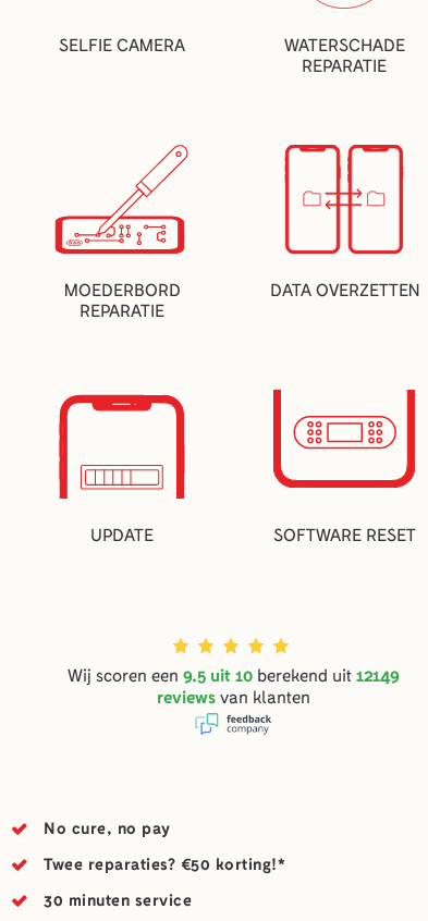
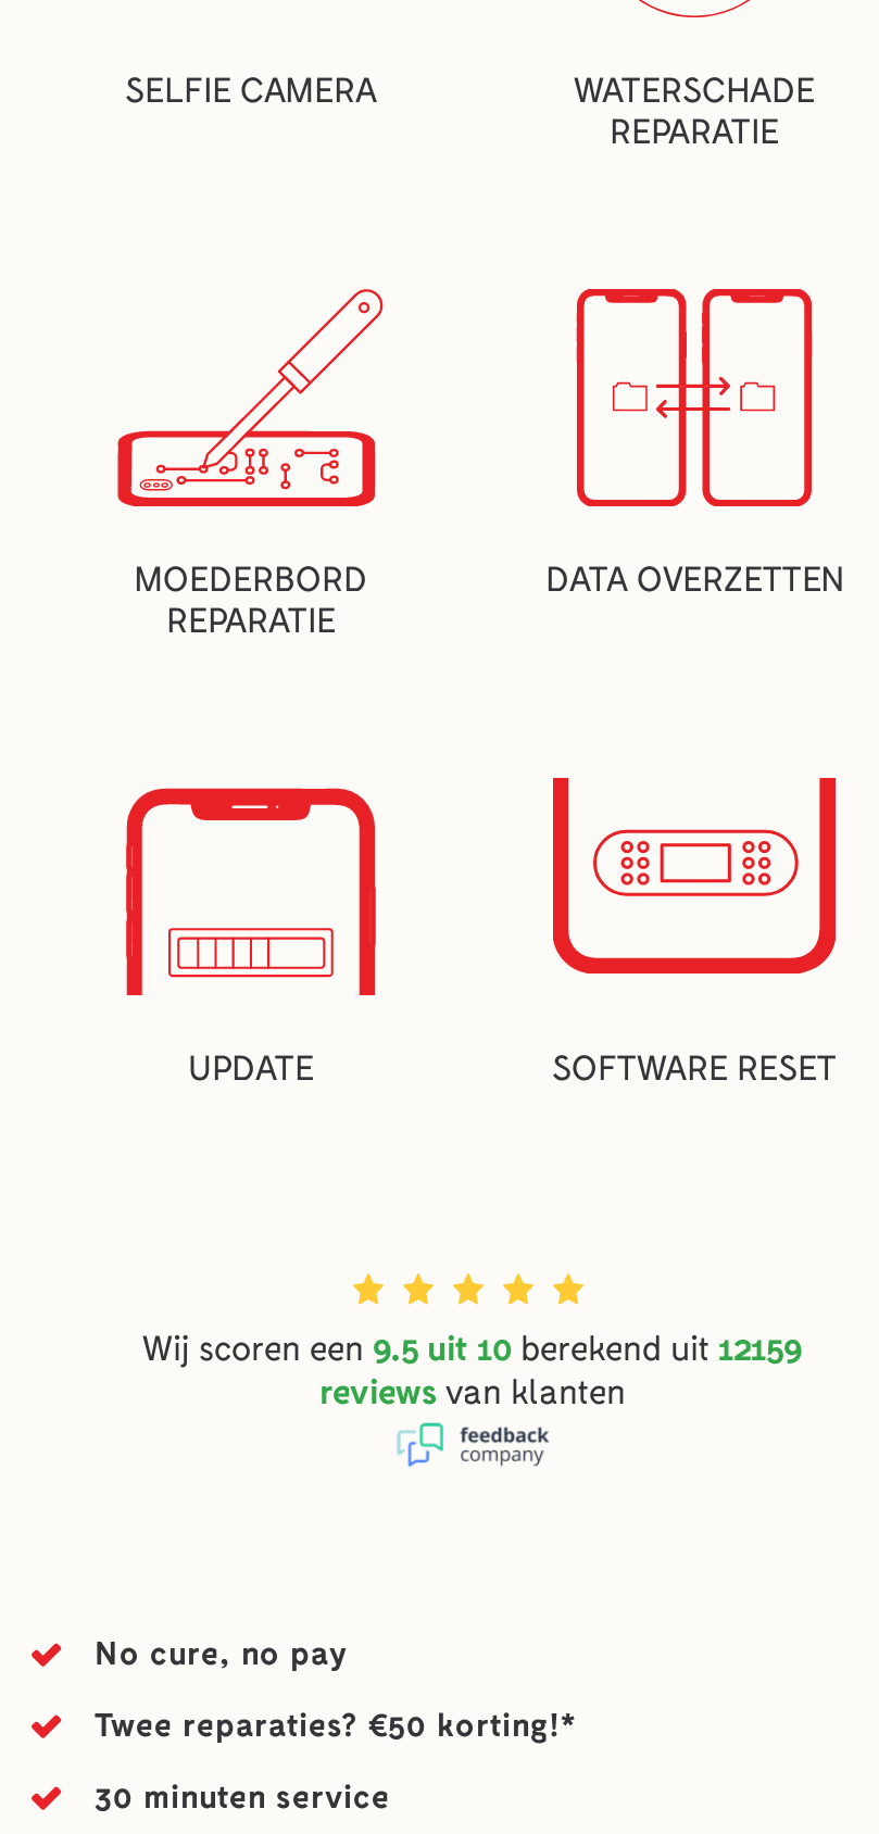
- Wij scoren een 9.5 uit 10 berekend uit 12149
+ Wij scoren een 9.5 uit 10 berekend uit 12159
